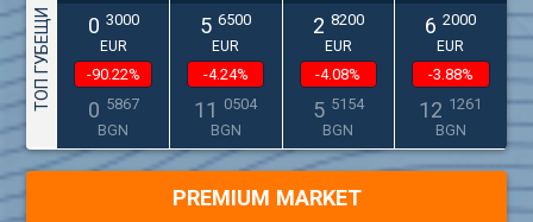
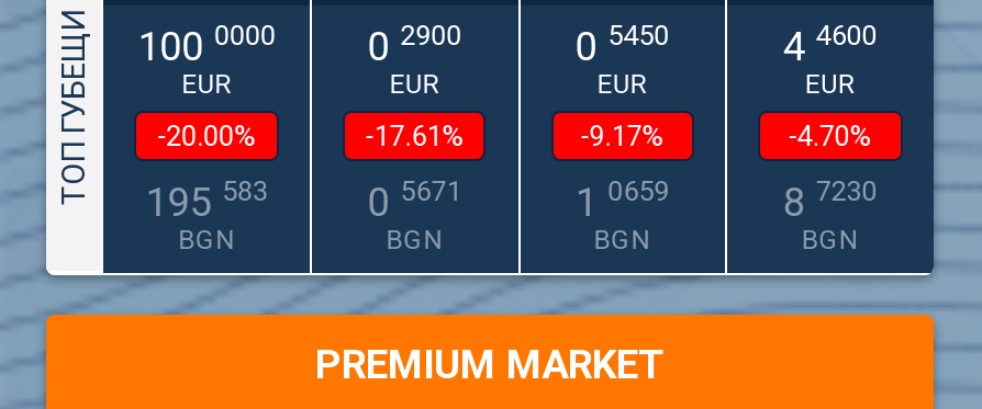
- 0 3000
+ 100 0000

- 5 6500
+ 0 2900

- 2 8200
+ 0 5450

- 6 2000
+ 4 4600

- -90.22%
- 0 5867
+ -20.00%
+ 195 583

- -4.24%
+ -17.61%

- -4.08%
+ -9.17%

- -3.88%
+ -4.70%

- 11 0504
+ 0 5671

- 5 5154
+ 1 0659

- 12 1261
+ 8 7230
